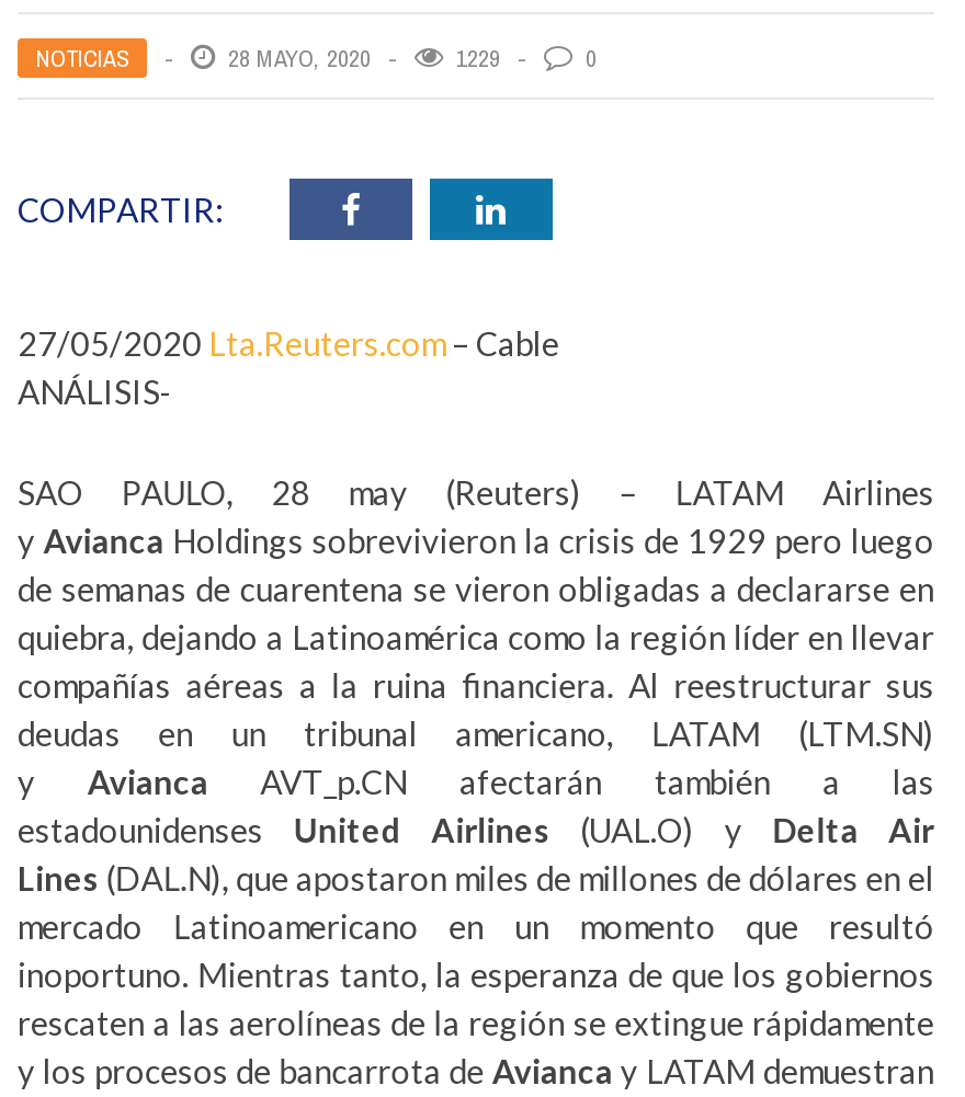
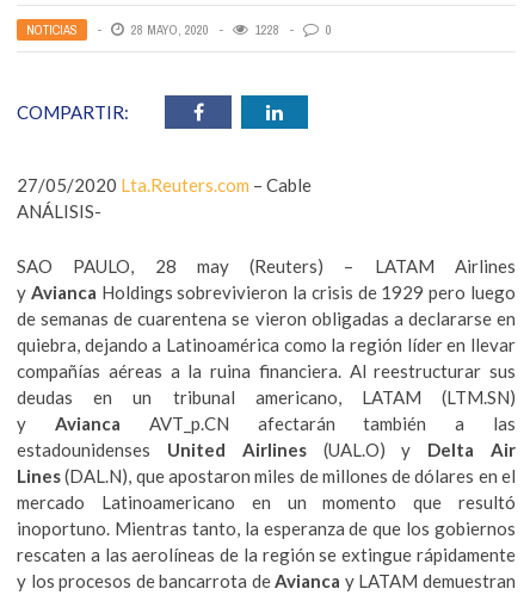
- 1229
+ 1228
